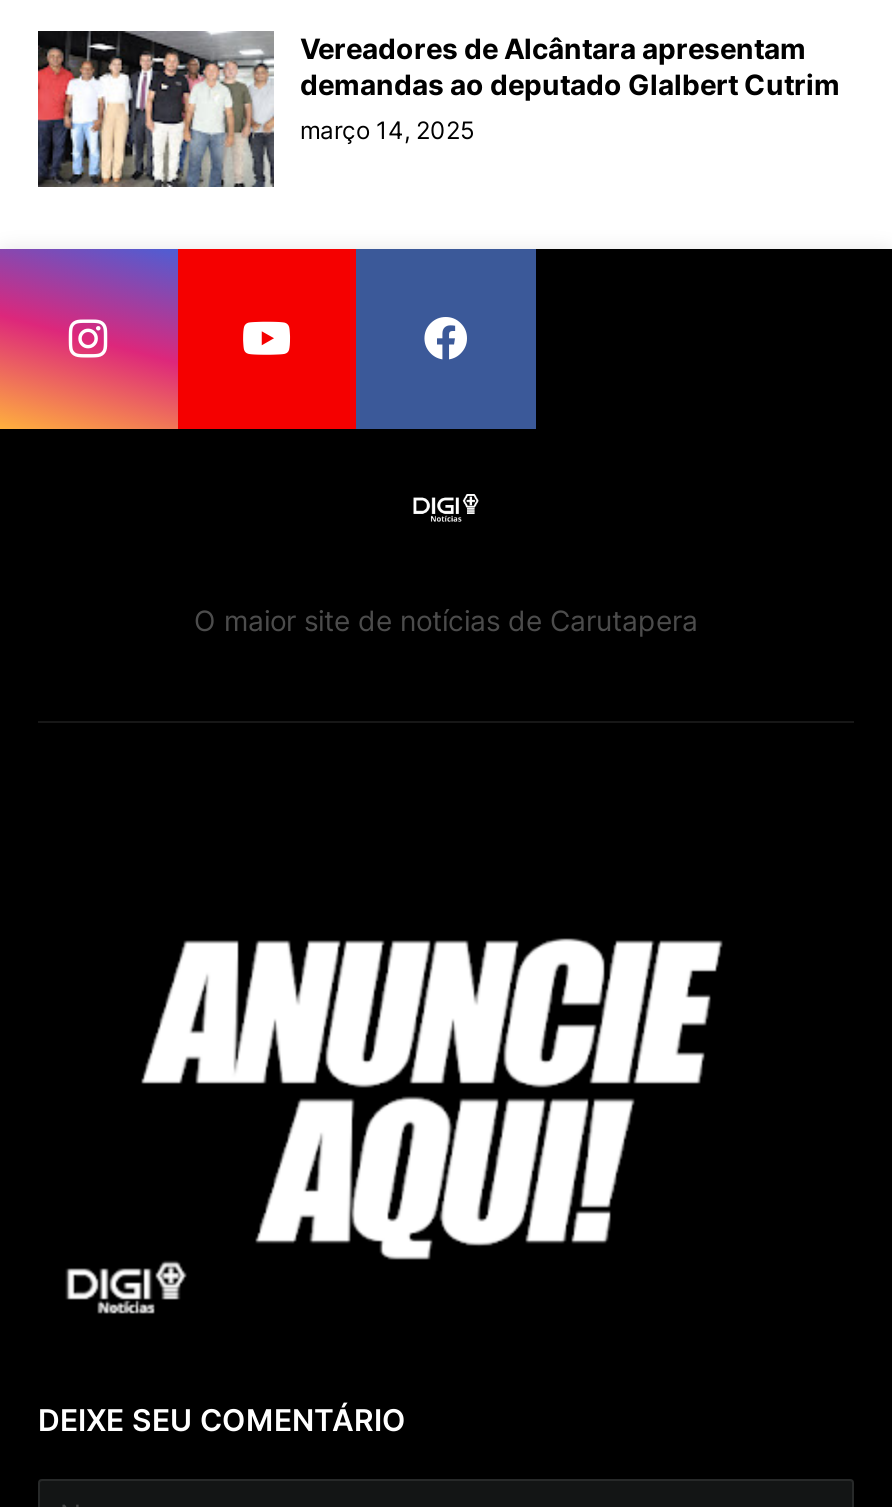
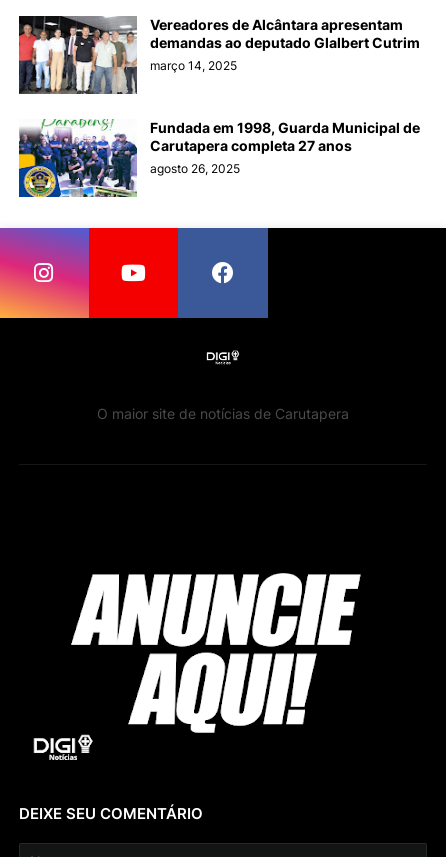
+ [image]
+ Fundada em 1998, Guarda Municipal de
+ Carutapera completa 27 anos
+ agosto 26, 2025
